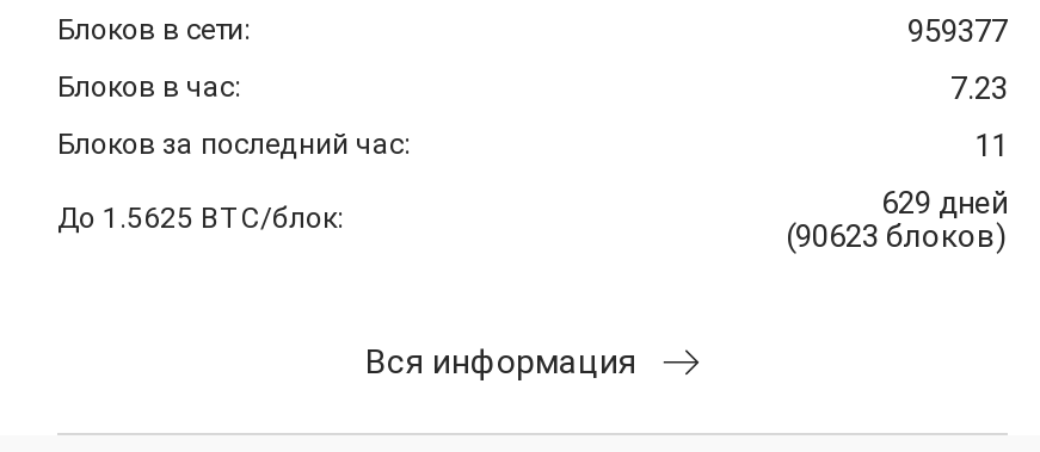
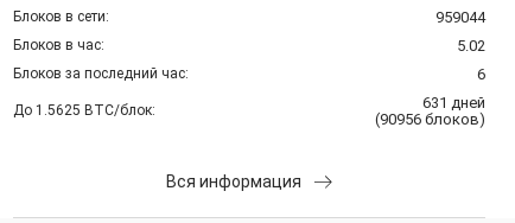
- 959377
+ 959044

- 7.23
+ 5.02

- 11
+ 6

- 629 дней
+ 631 дней

- (90623 блоков)
+ (90956 блоков)
